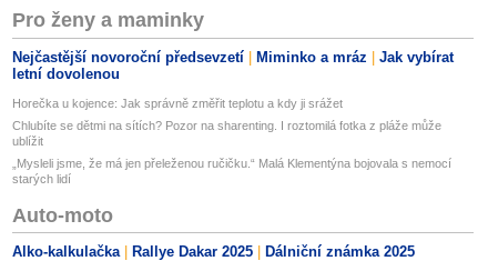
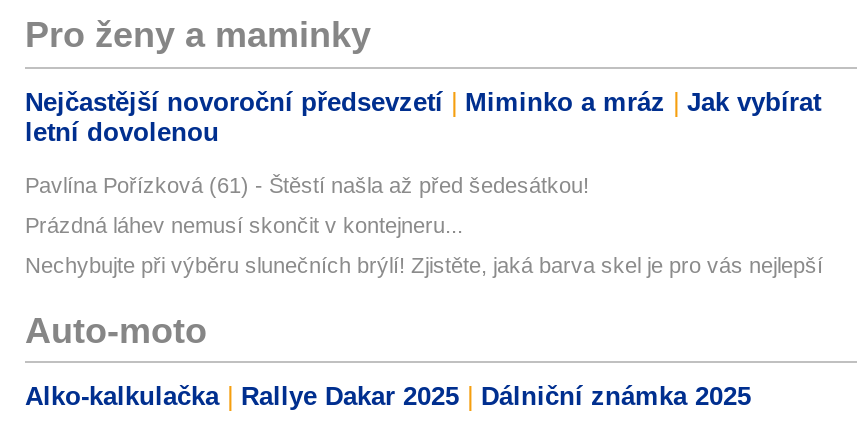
- Horečka u kojence: Jak správně změřit teplotu a kdy ji srážet
+ Pavlína Pořízková (61) - Štěstí našla až před šedesátkou!

- Chlubíte se dětmi na sítích? Pozor na sharenting. I roztomilá fotka z pláže může
- ublížit
+ Prázdná láhev nemusí skončit v kontejneru...

- „Mysleli jsme, že má jen přeleženou ručičku.“ Malá Klementýna bojovala s nemocí
- starých lidí
+ Nechybujte při výběru slunečních brýlí! Zjistěte, jaká barva skel je pro vás nejlepší
